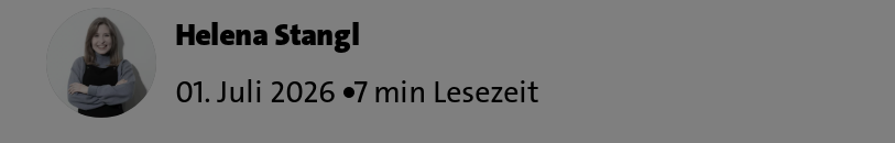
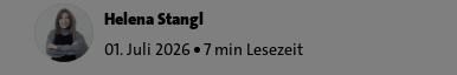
- [image]
+ [image]
